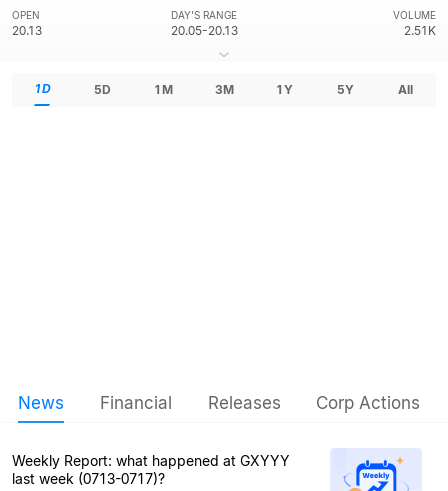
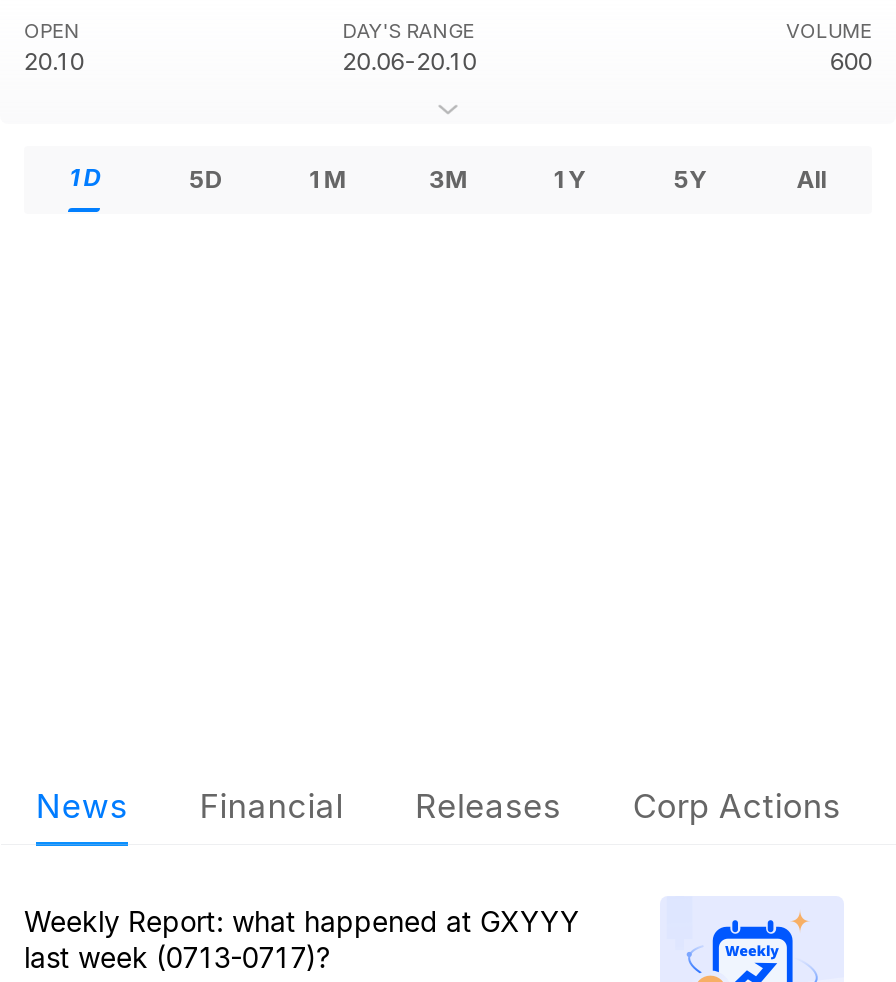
- 20.13
+ 20.10

- 20.05-20.13
+ 20.06-20.10

- 2.51K
+ 600
